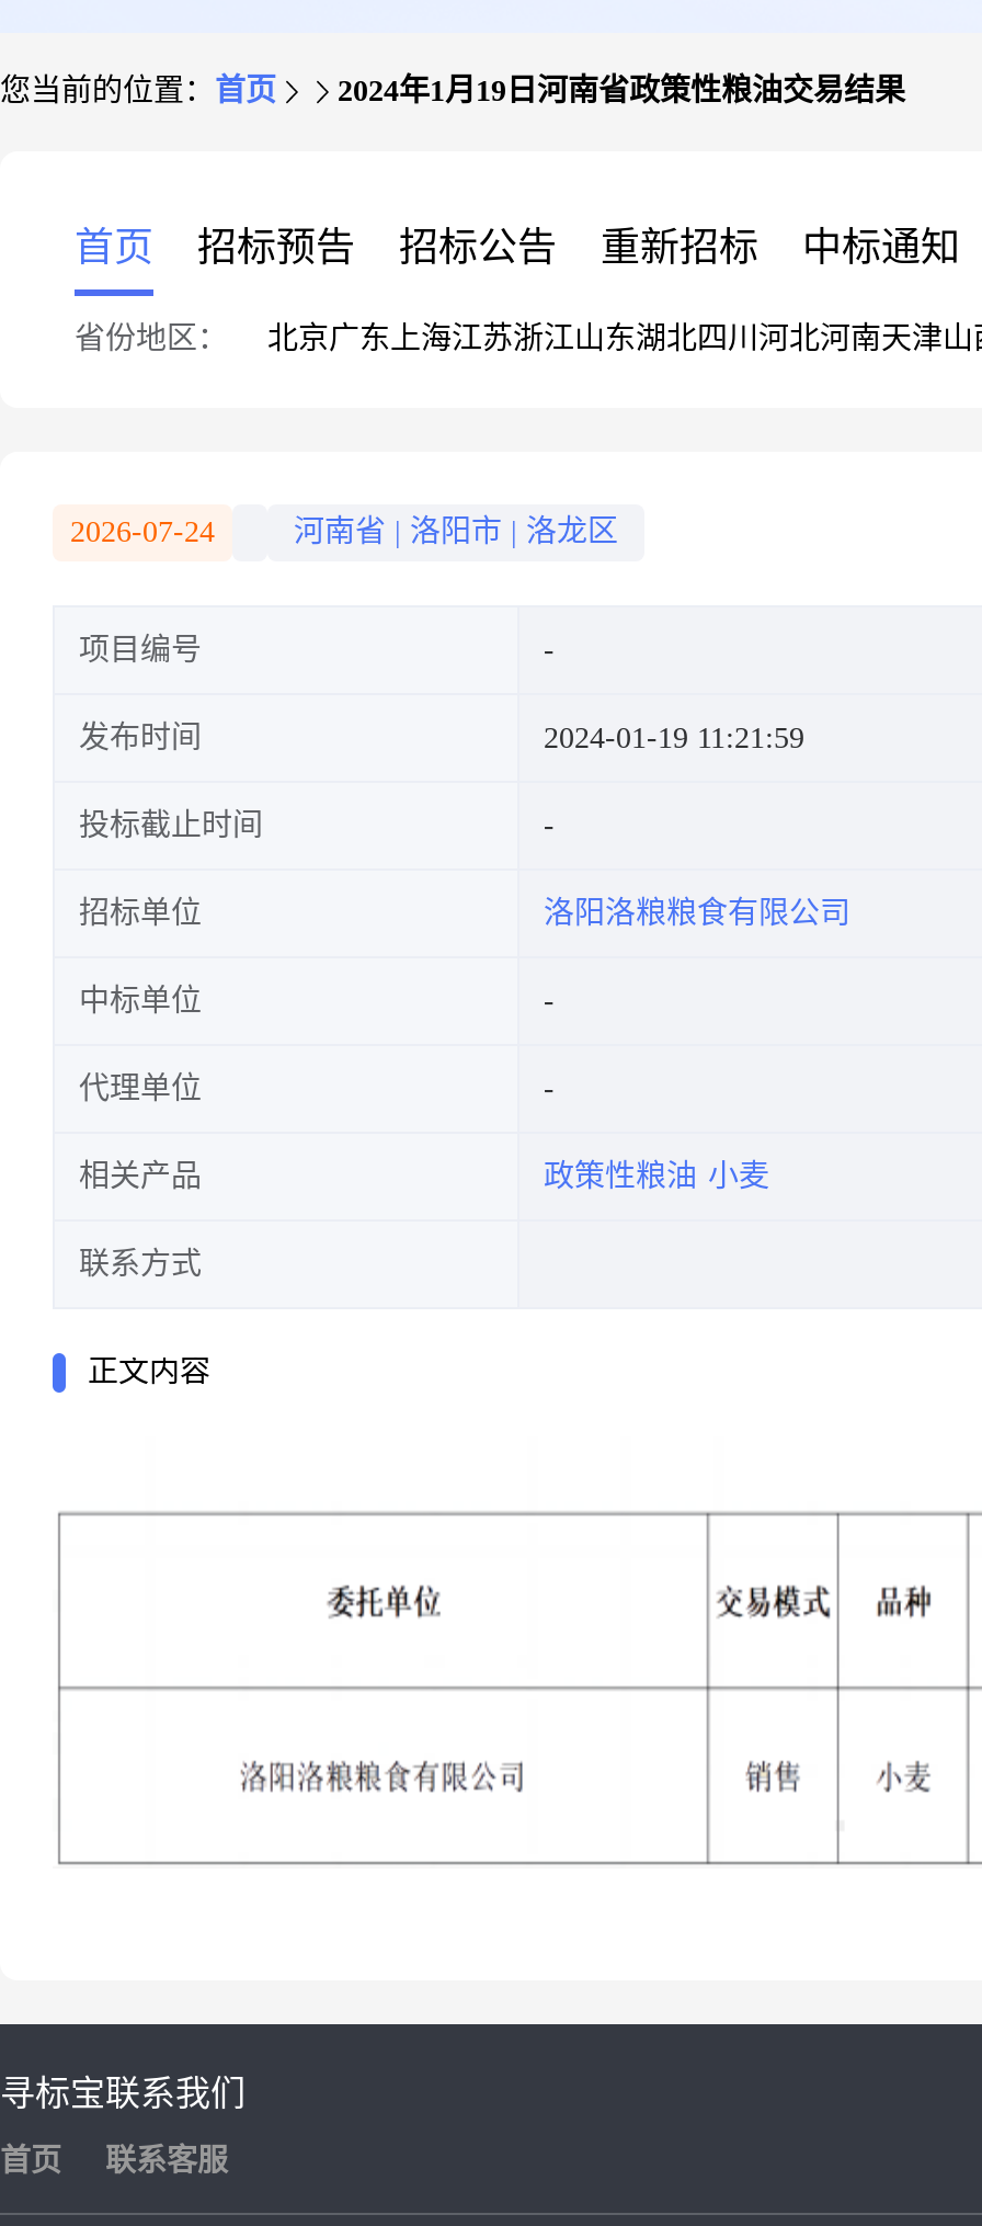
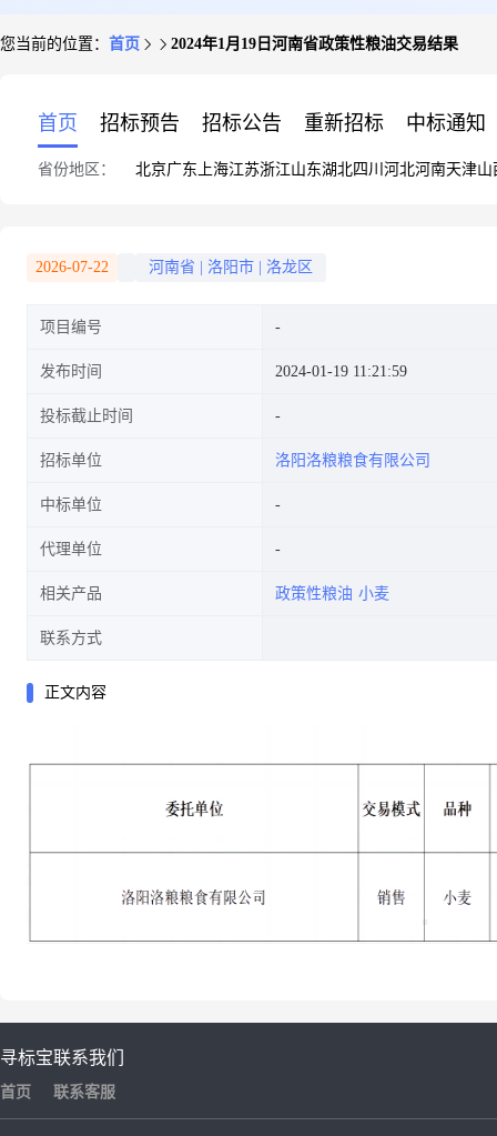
- 2026-07-24
+ 2026-07-22
